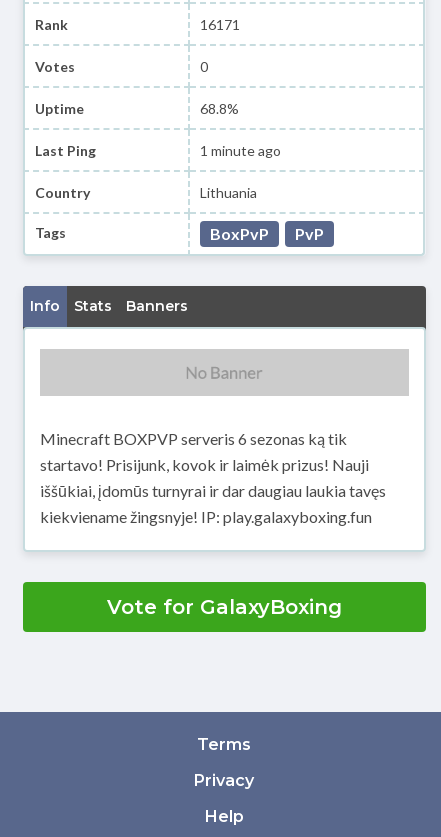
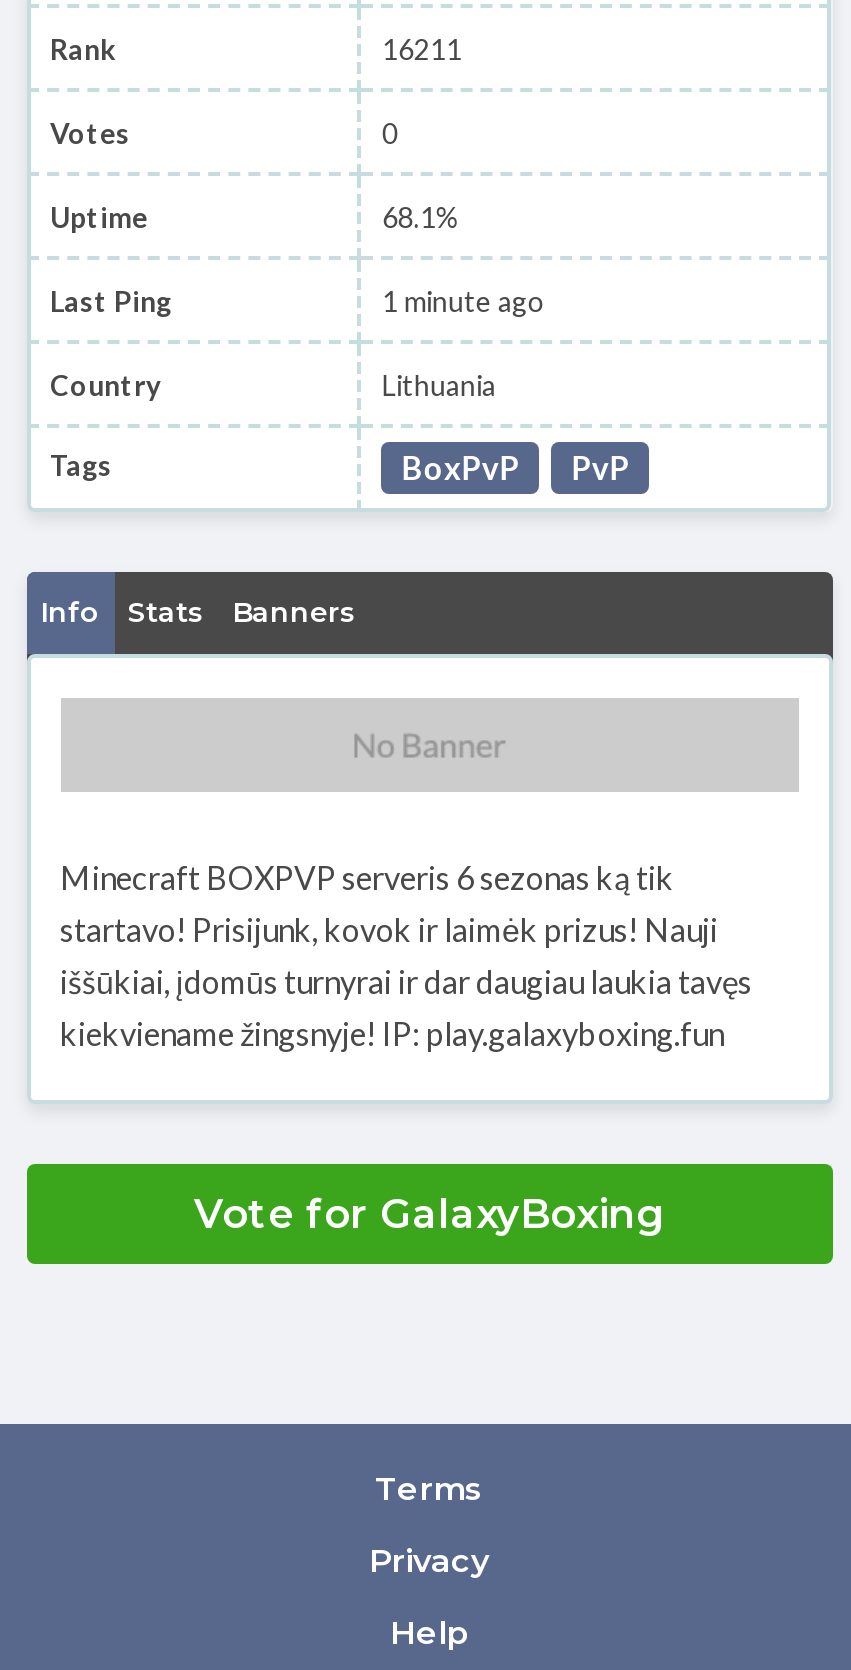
- 16171
+ 16211

- 68.8%
+ 68.1%
